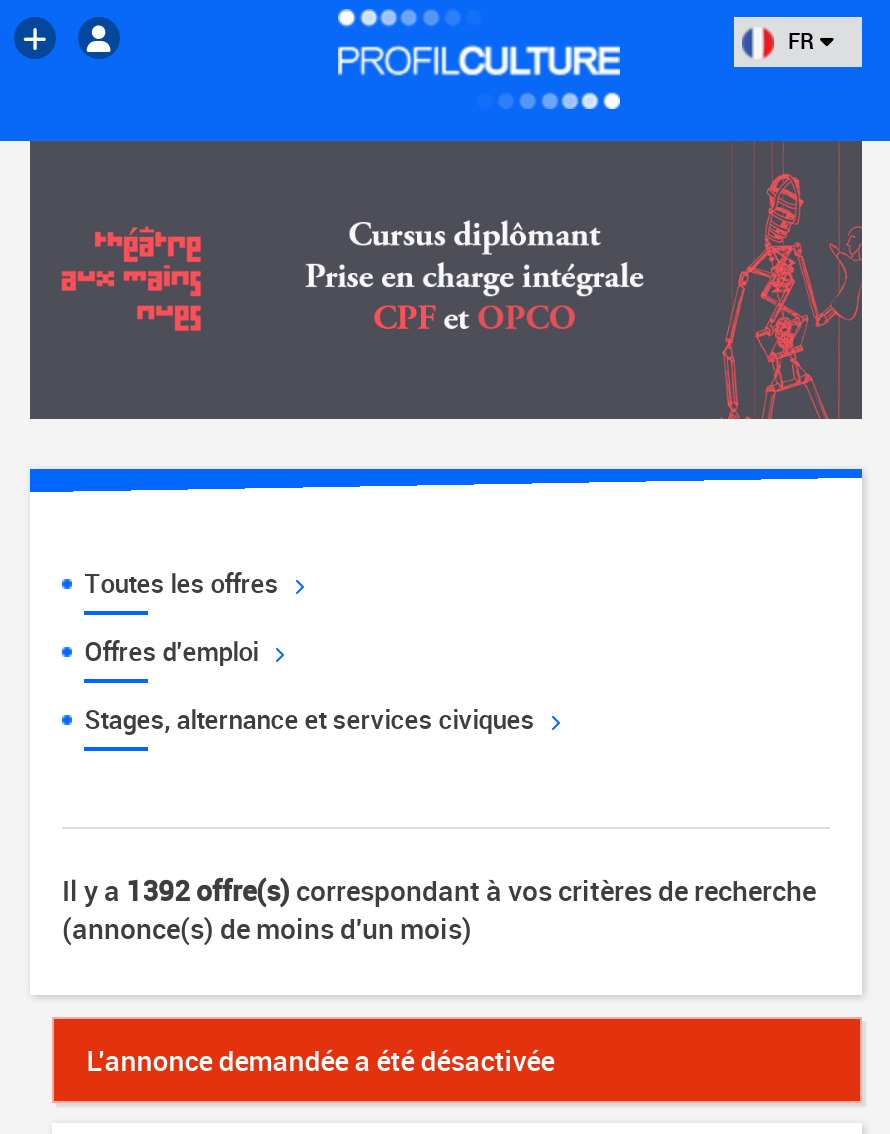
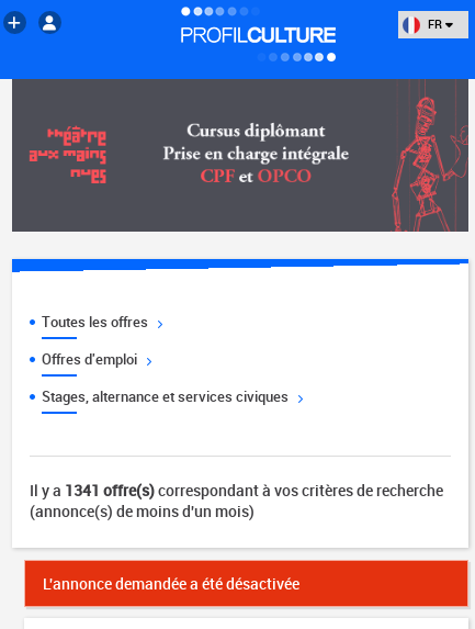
- Il y a 1392 offre(s) correspondant à vos critères de recherche
+ Il y a 1341 offre(s) correspondant à vos critères de recherche
